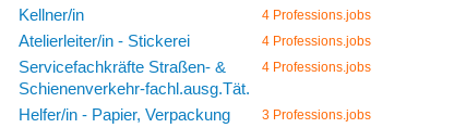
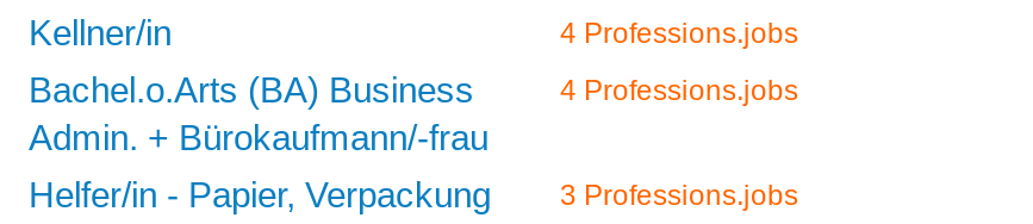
- Atelierleiter/in - Stickerei
- 4 Professions.jobs
- Servicefachkräfte Straßen- &
- Schienenverkehr-fachl.ausg.Tät.
+ Bachel.o.Arts (BA) Business
+ Admin. + Bürokaufmann/-frau
